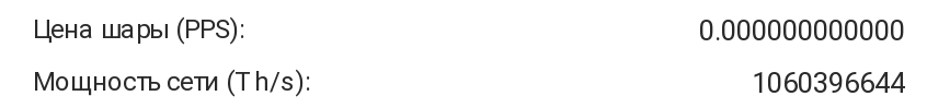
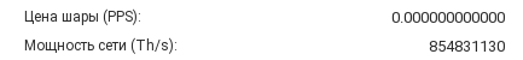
- 1060396644
+ 854831130
